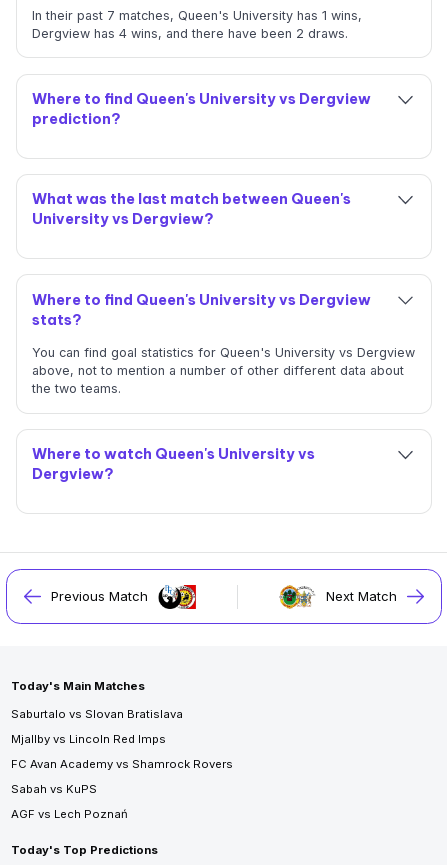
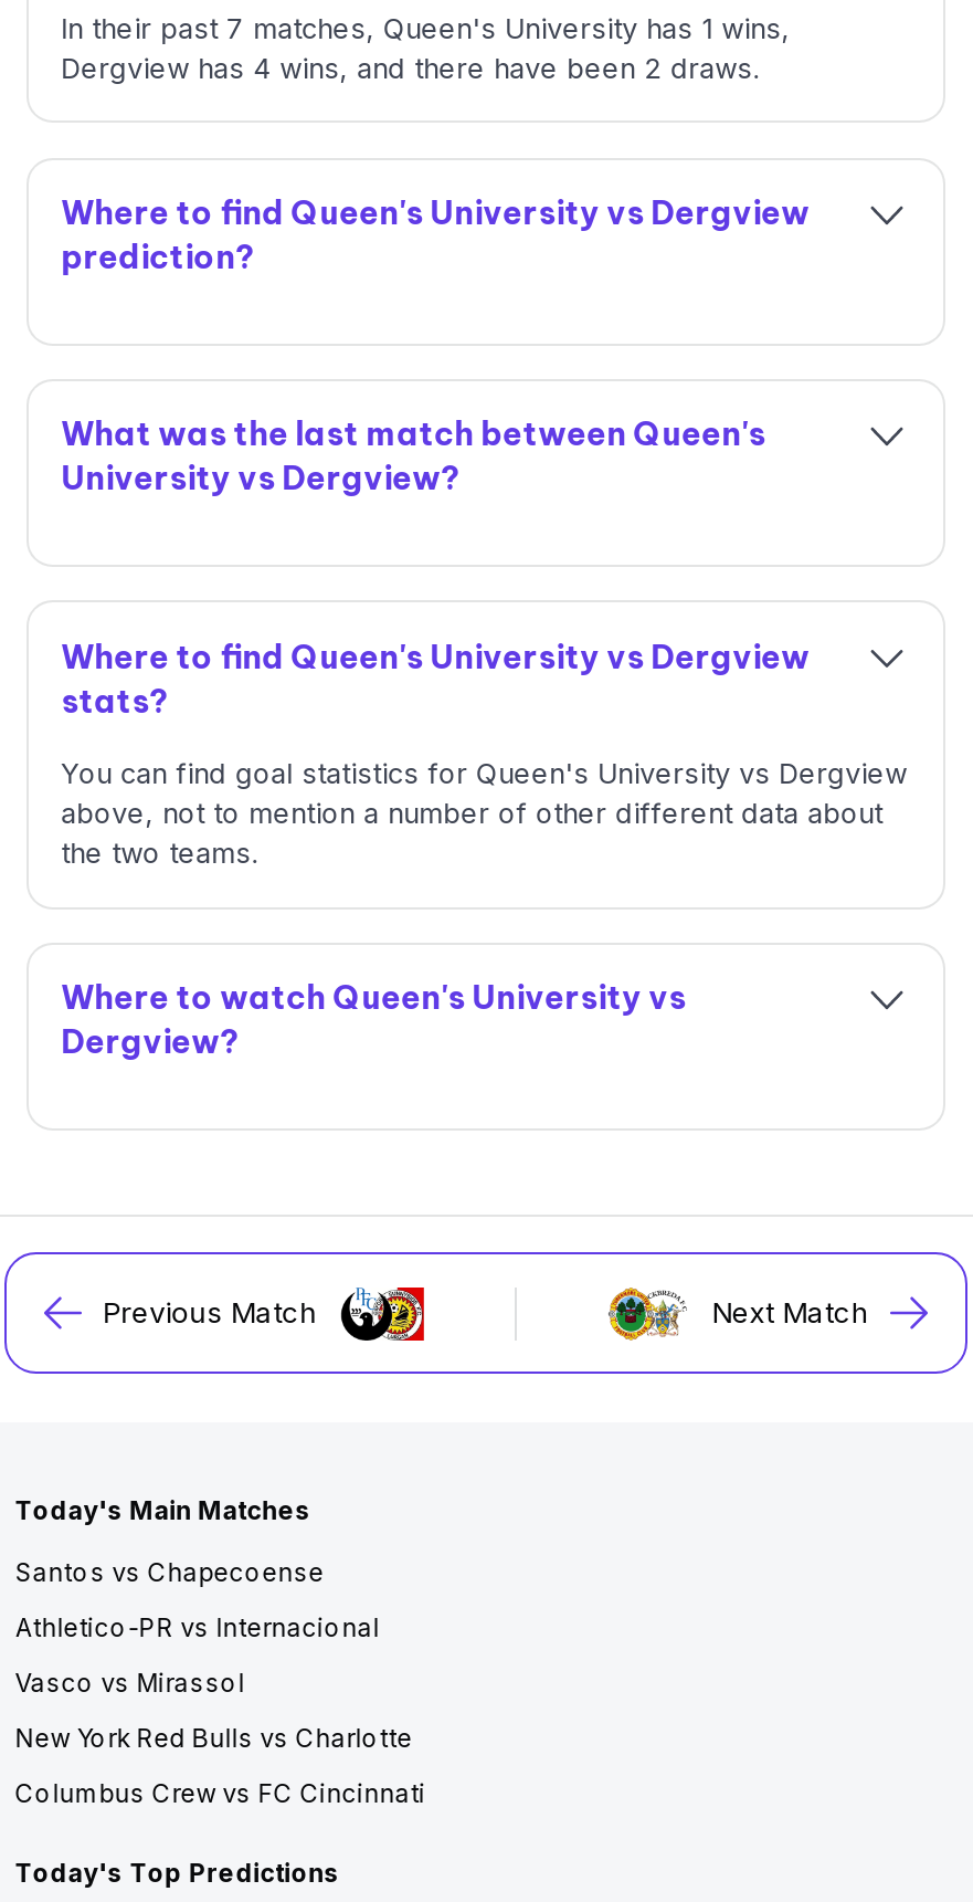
- Saburtalo vs Slovan Bratislava
+ Santos vs Chapecoense

- Mjallby vs Lincoln Red Imps
+ Athletico-PR vs Internacional

- FC Avan Academy vs Shamrock Rovers
+ Vasco vs Mirassol

- Sabah vs KuPS
+ New York Red Bulls vs Charlotte

- AGF vs Lech Poznań
+ Columbus Crew vs FC Cincinnati
